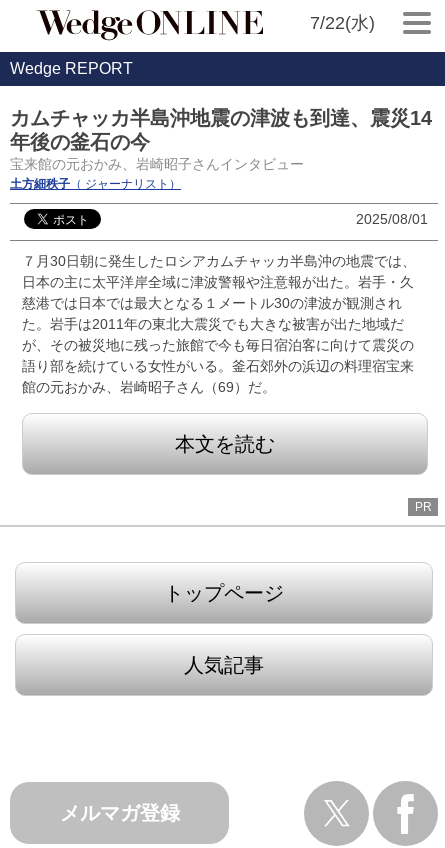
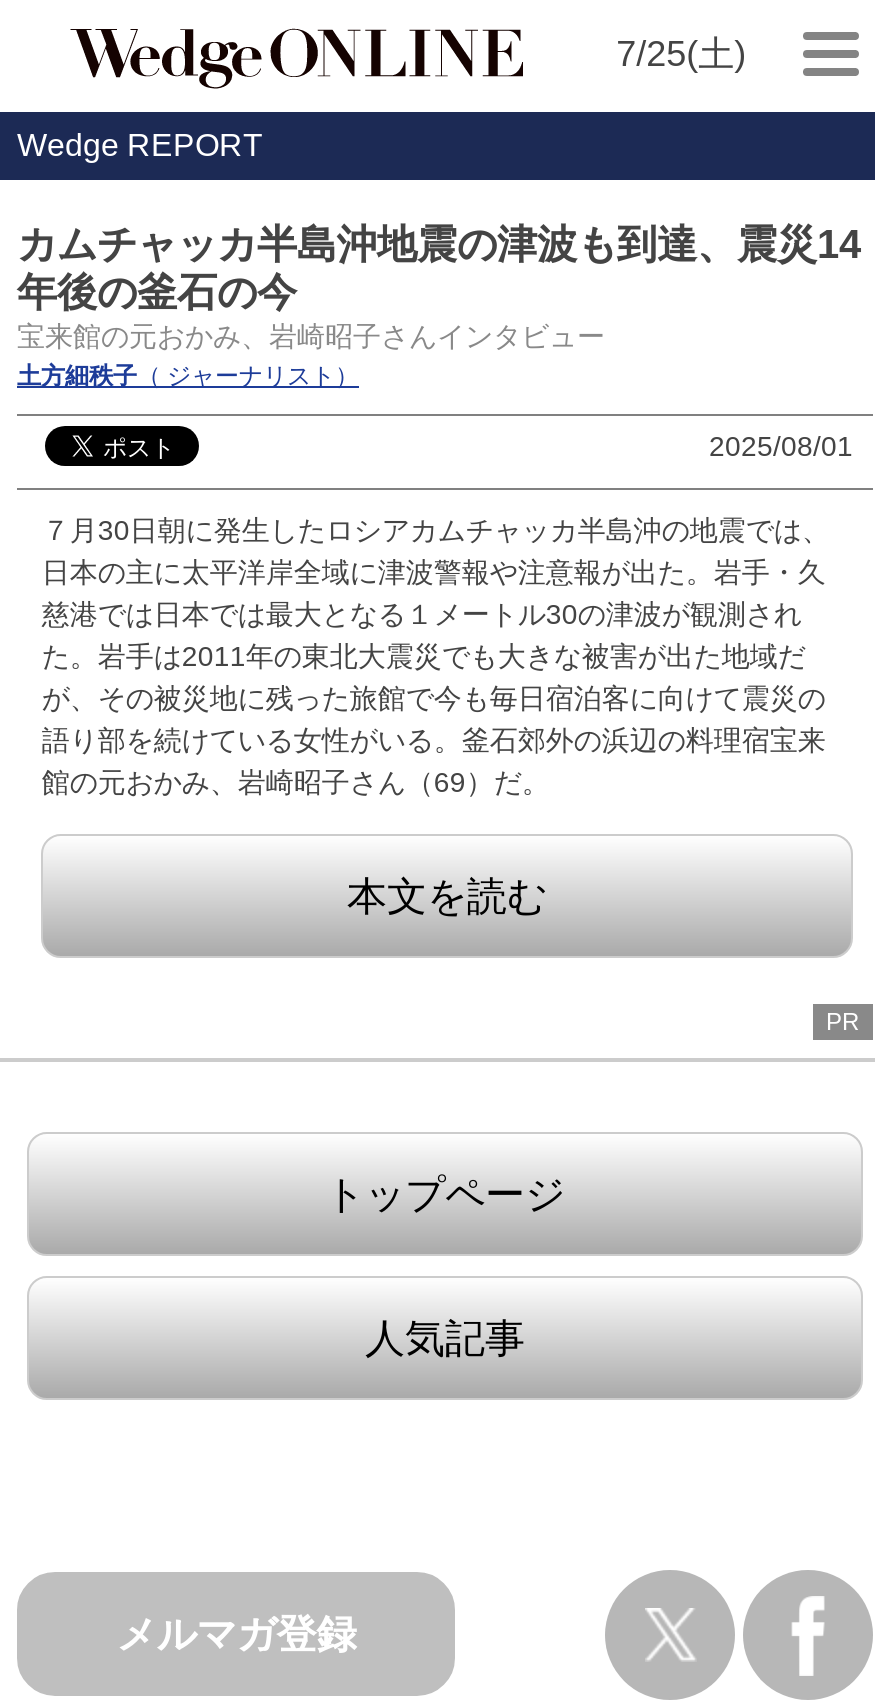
- 7/22(水)
+ 7/25(土)
